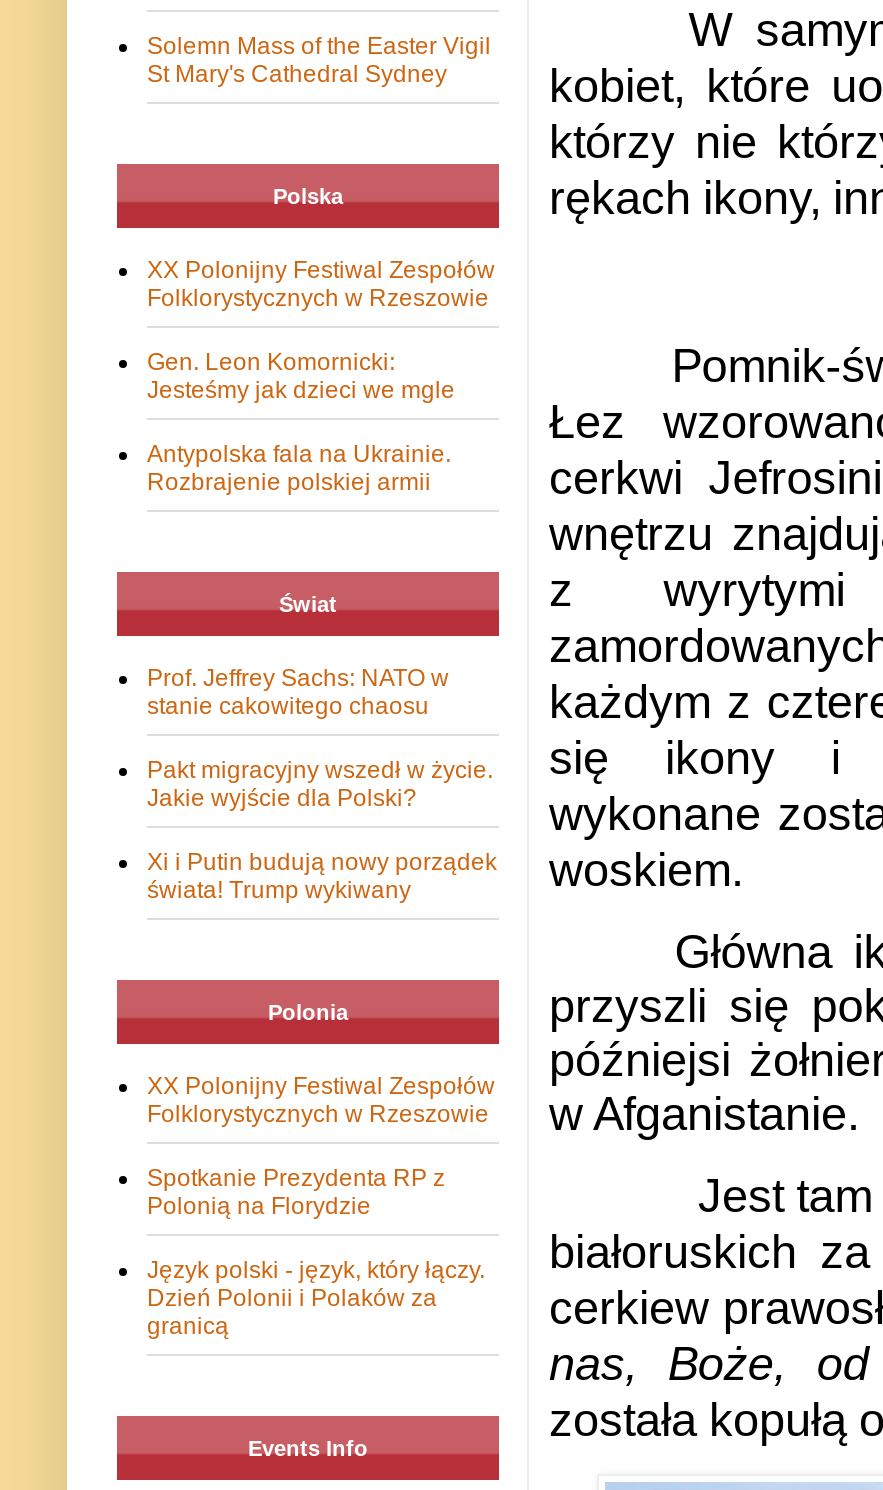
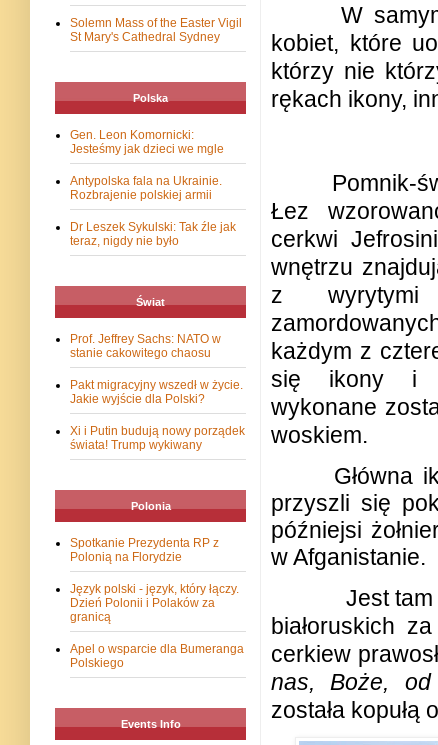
- XX Polonijny Festiwal Zespołów
- Folklorystycznych w Rzeszowie

moved up: Gen. Leon Komornicki: | Jesteśmy jak dzieci we mgle | Antypolska fala na Ukrainie. | Rozbrajenie polskiej armii

+ Dr Leszek Sykulski: Tak źle jak
+ teraz, nigdy nie było

- XX Polonijny Festiwal Zespołów
- Folklorystycznych w Rzeszowie

moved up: Spotkanie Prezydenta RP z | Polonią na Florydzie | Język polski - język, który łączy. | Dzień Polonii i Polaków za | granicą

+ Apel o wsparcie dla Bumeranga
+ Polskiego
